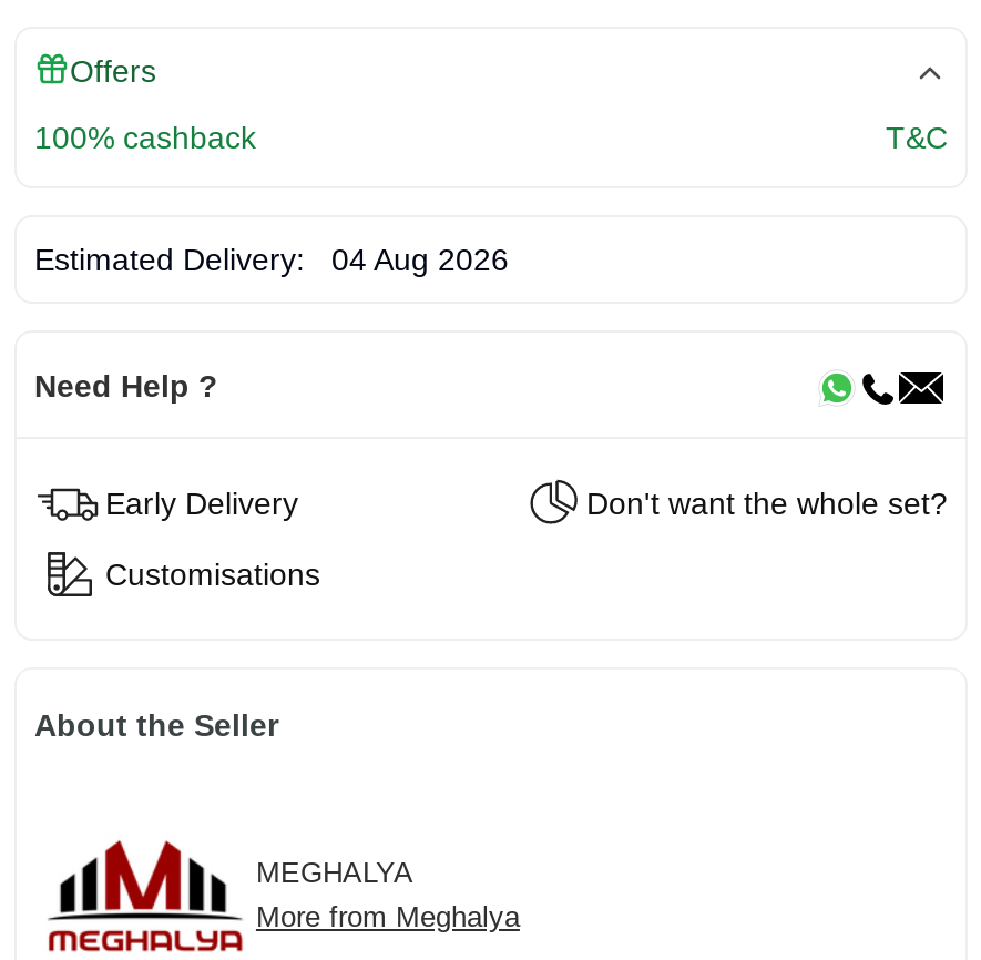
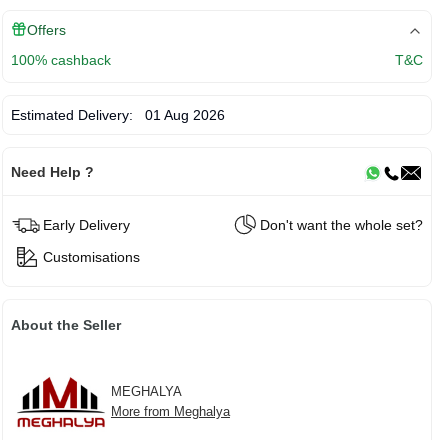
- Estimated Delivery: 04 Aug 2026
+ Estimated Delivery: 01 Aug 2026
